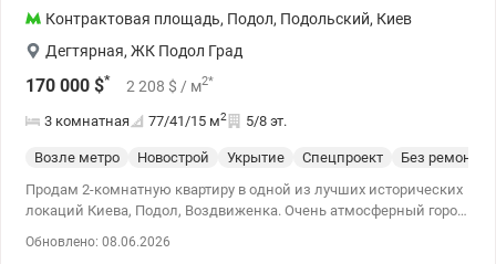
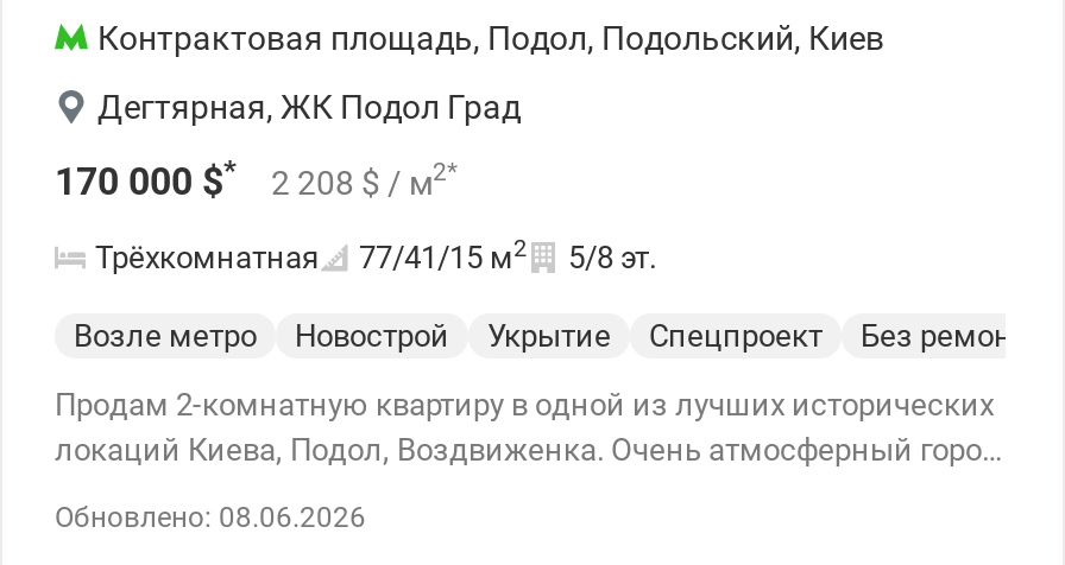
- 3 комнатная
+ Трёхкомнатная
